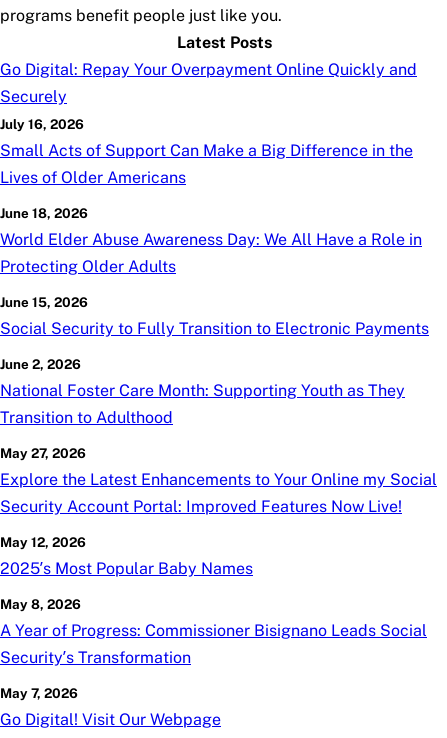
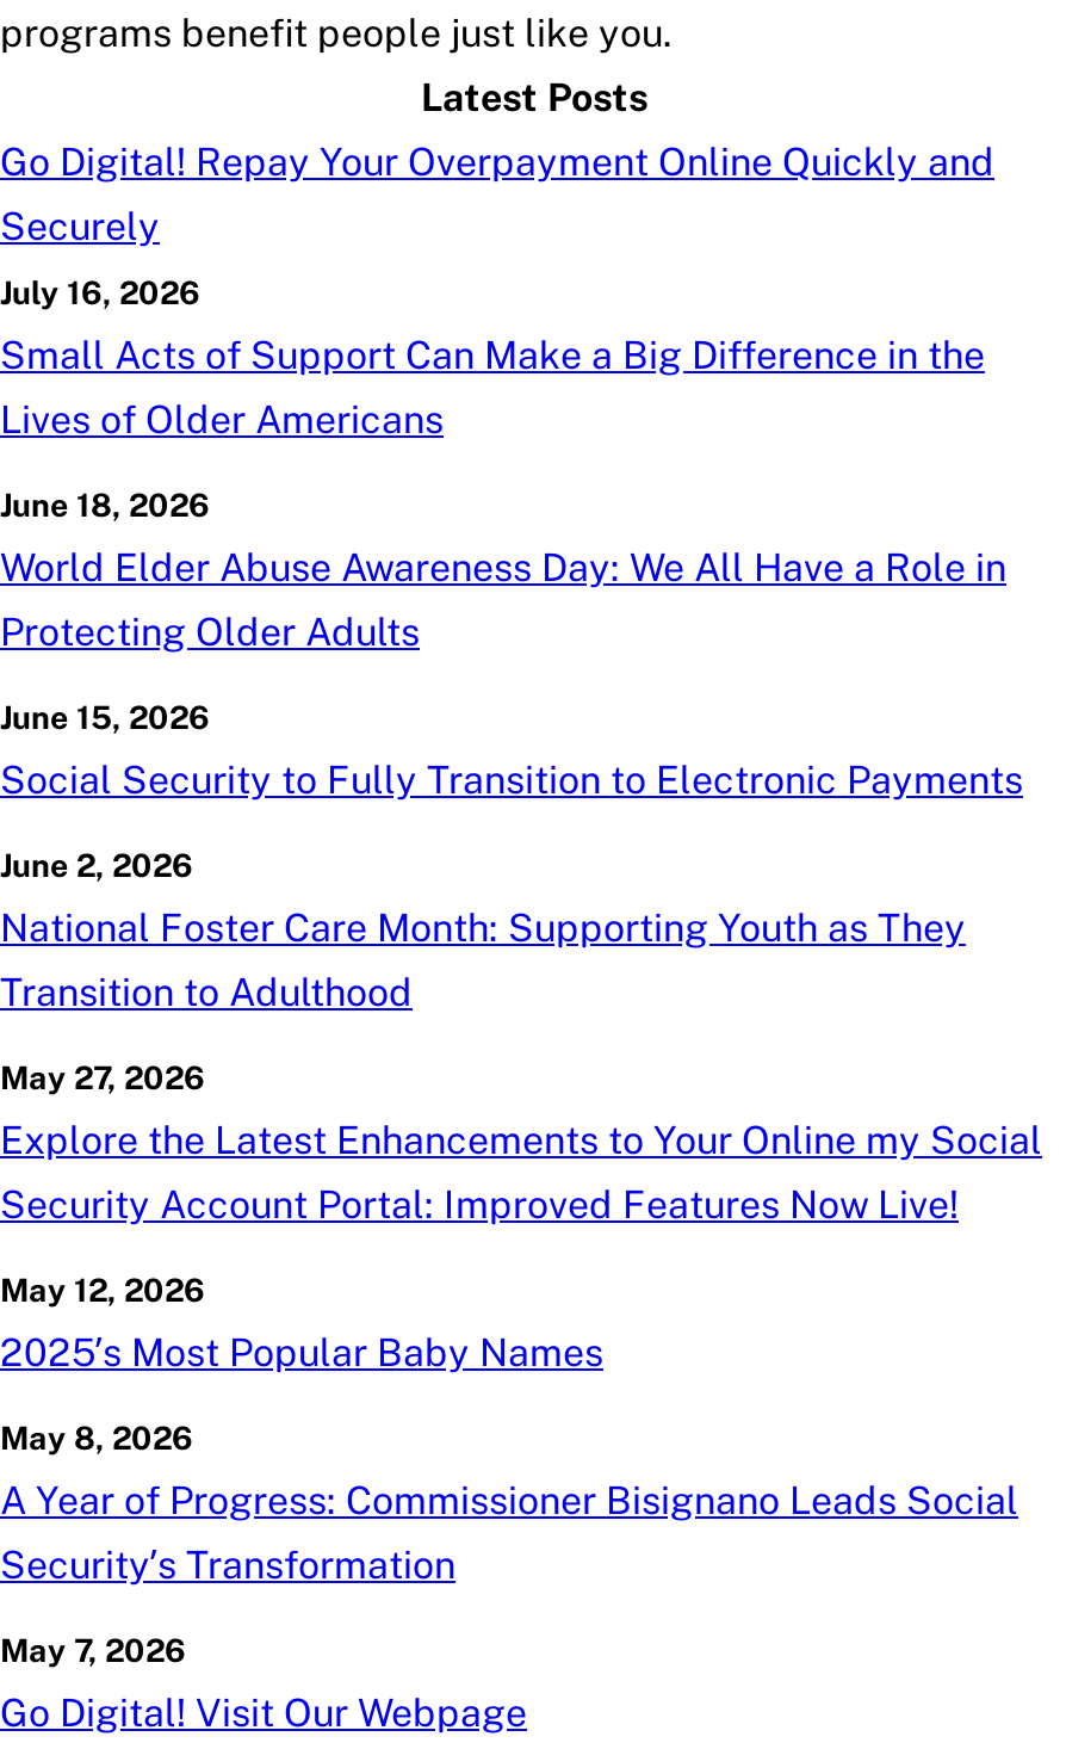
- Go Digital: Repay Your Overpayment Online Quickly and
+ Go Digital! Repay Your Overpayment Online Quickly and
